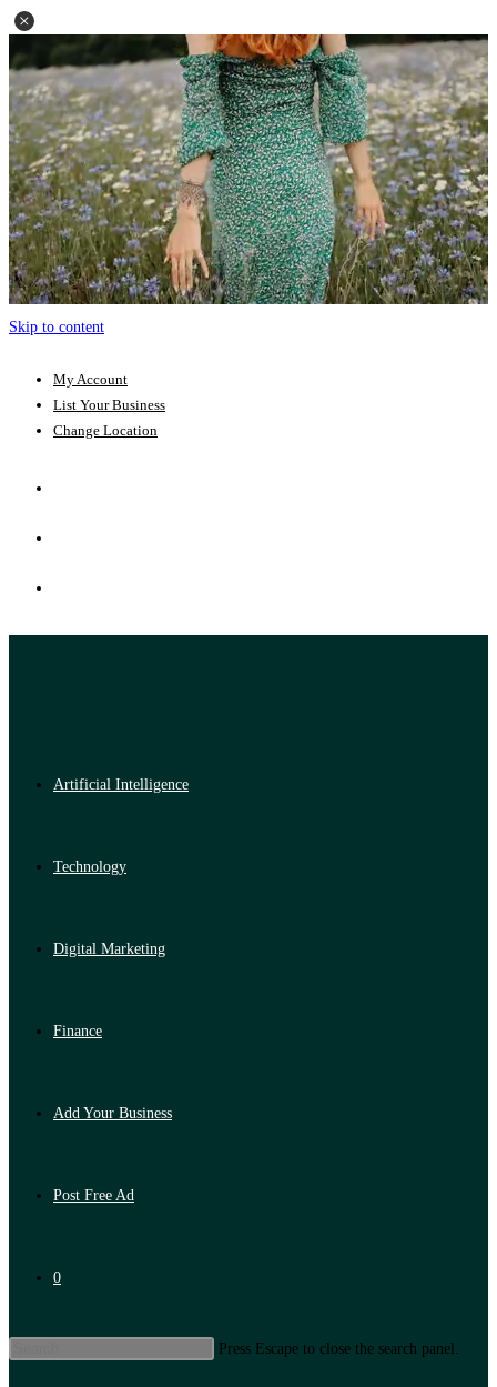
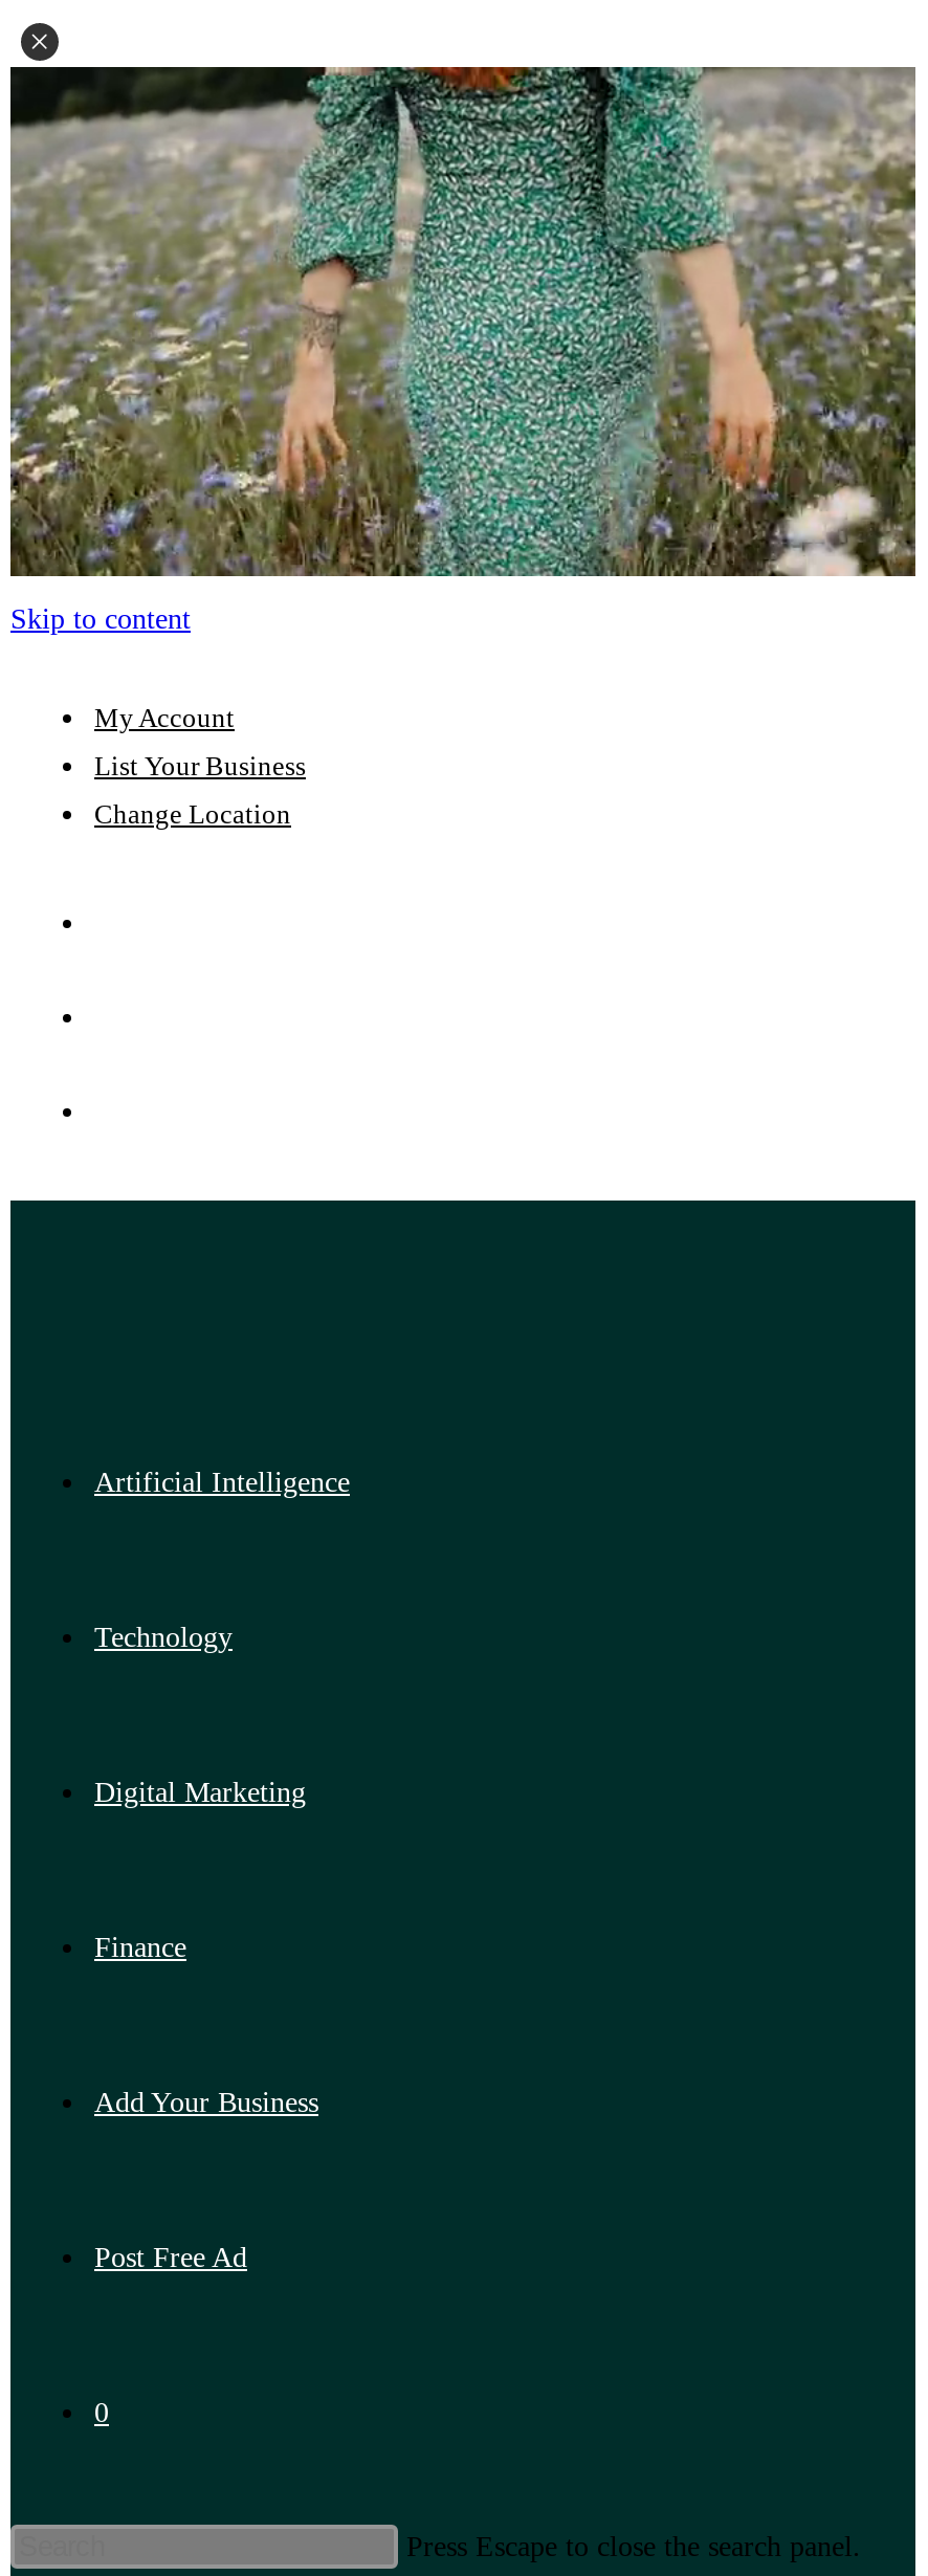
- [image]
+ [image]
